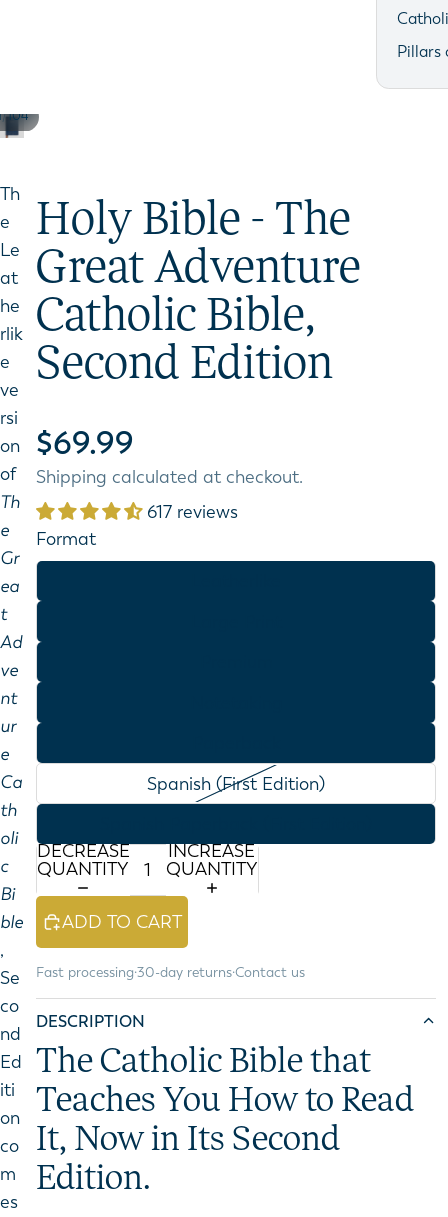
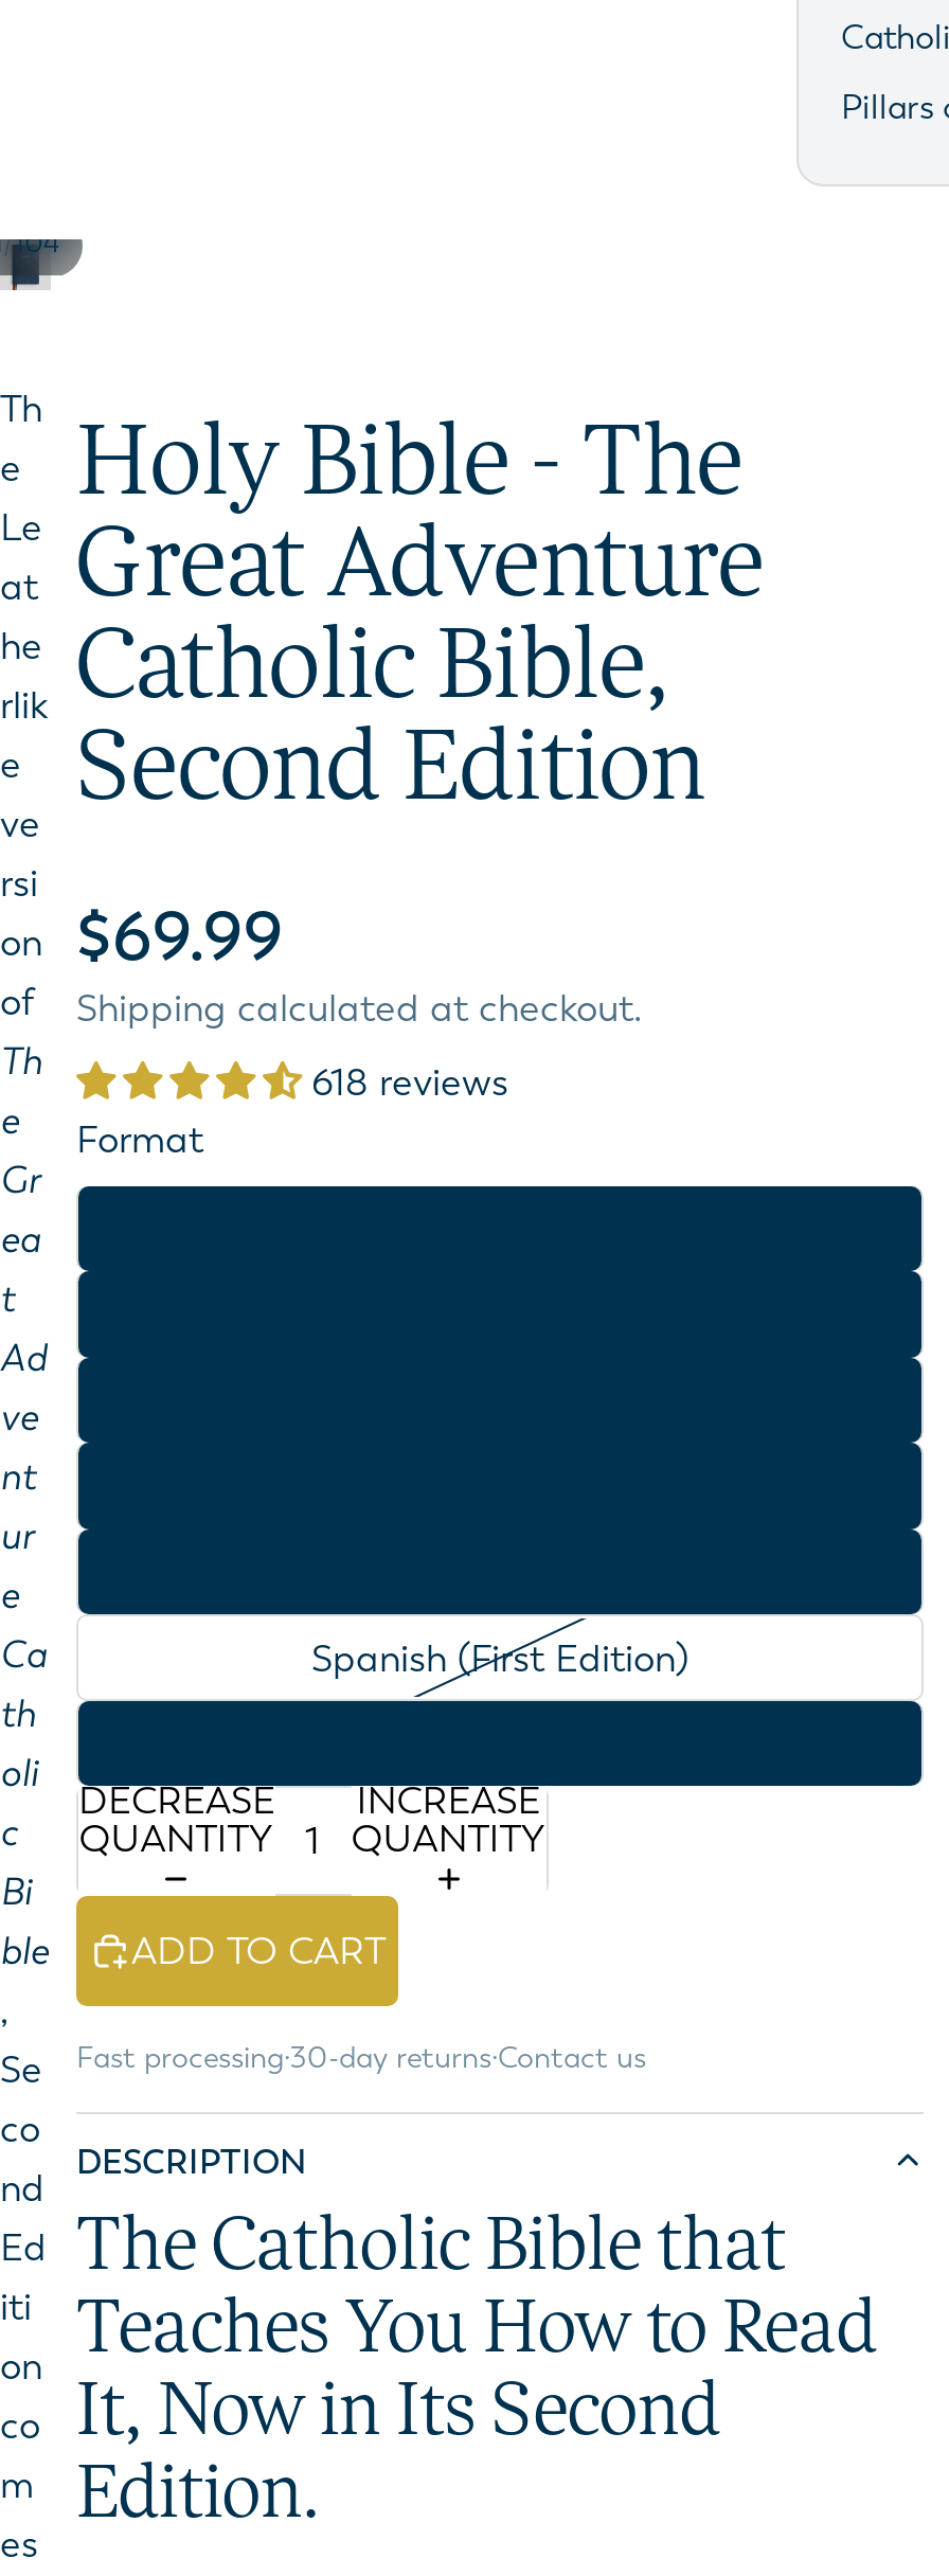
- 617 reviews
+ 618 reviews
